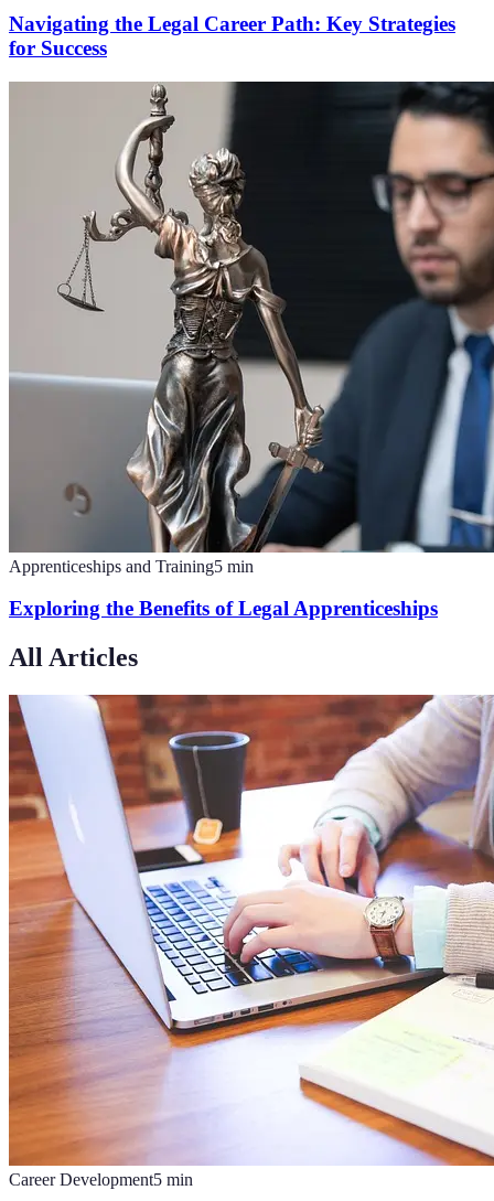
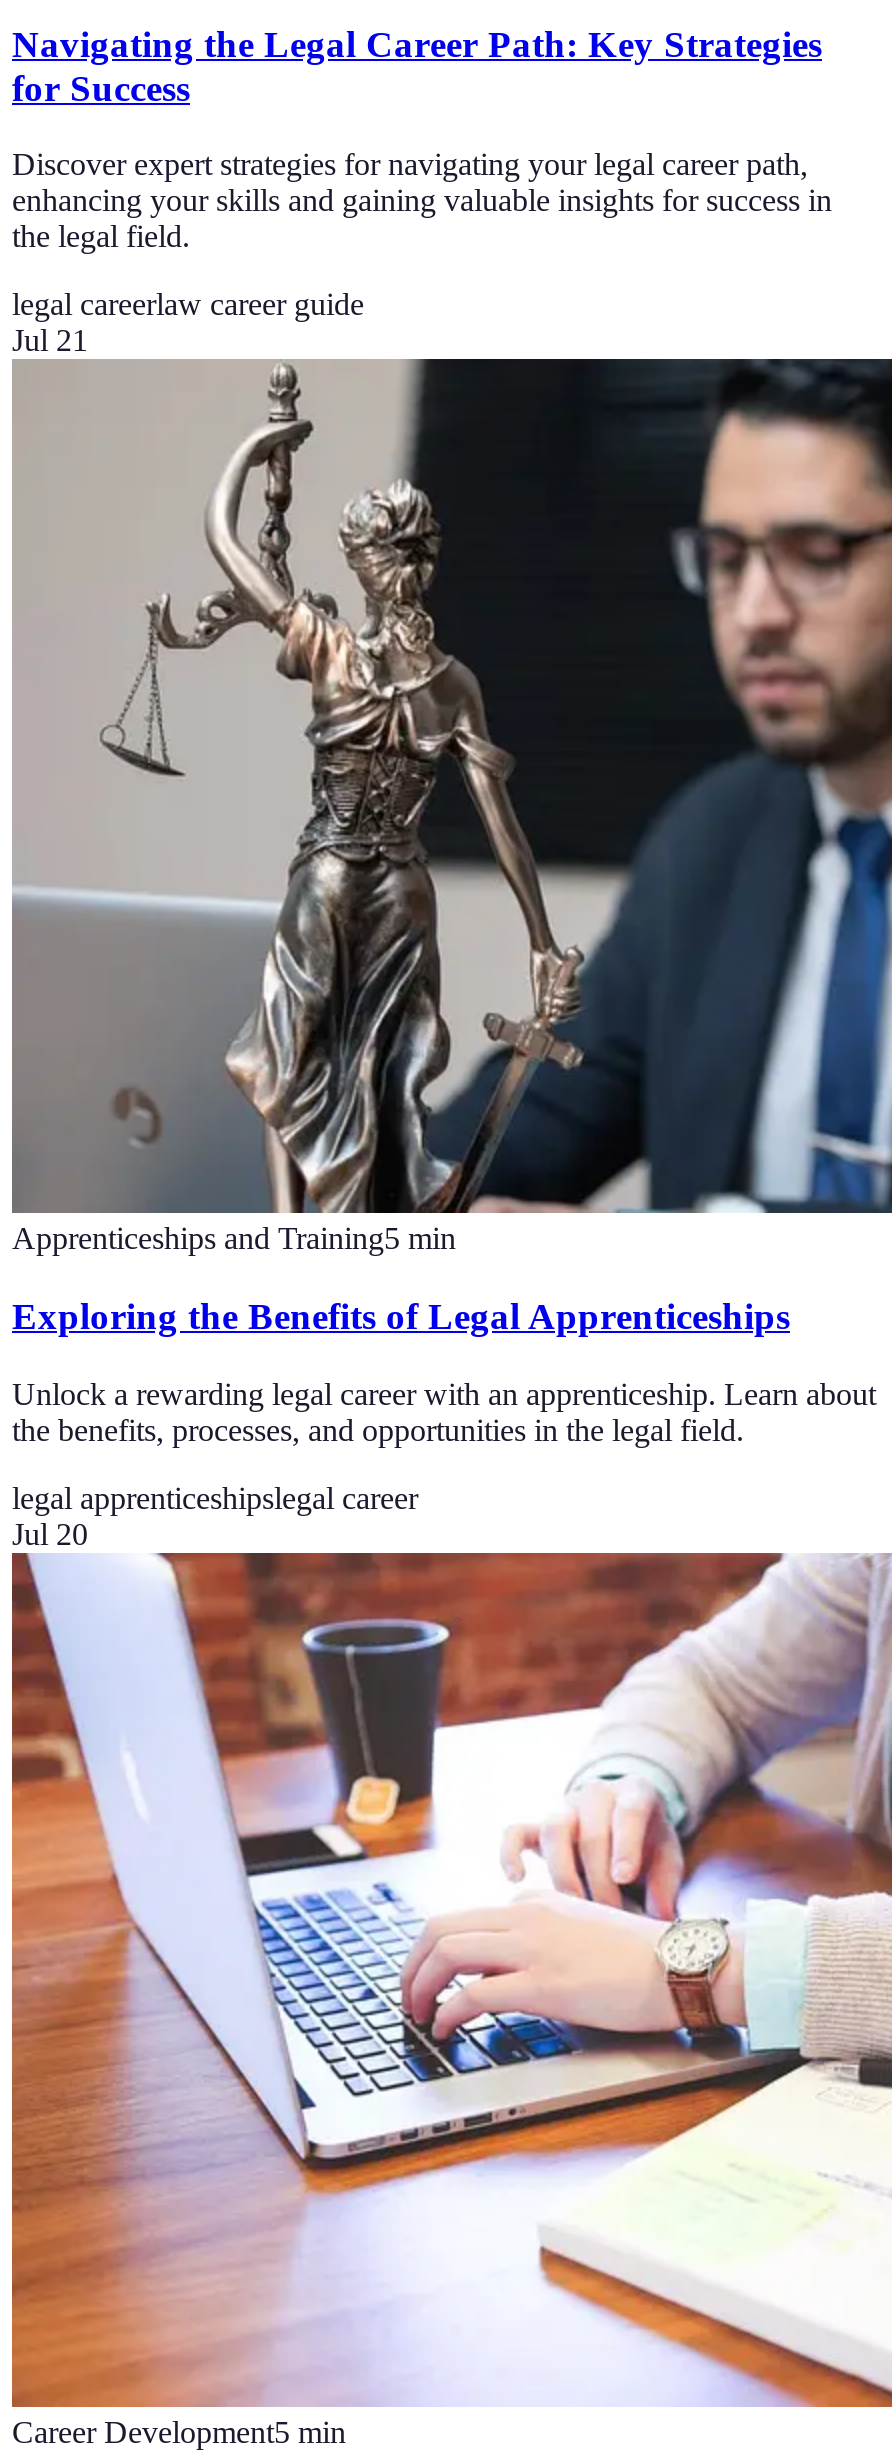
+ Discover expert strategies for navigating your legal career path,
+ enhancing your skills and gaining valuable insights for success in
+ the legal field.
+ legal careerlaw career guide
+ Jul 21

- All Articles
+ Unlock a rewarding legal career with an apprenticeship. Learn about
+ the benefits, processes, and opportunities in the legal field.
+ legal apprenticeshipslegal career
+ Jul 20
